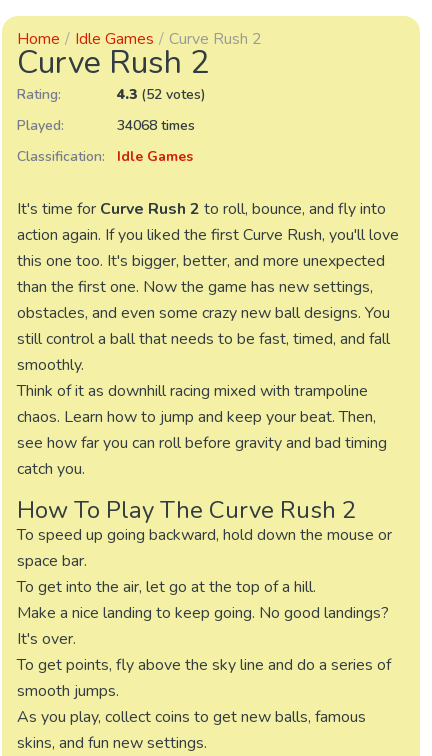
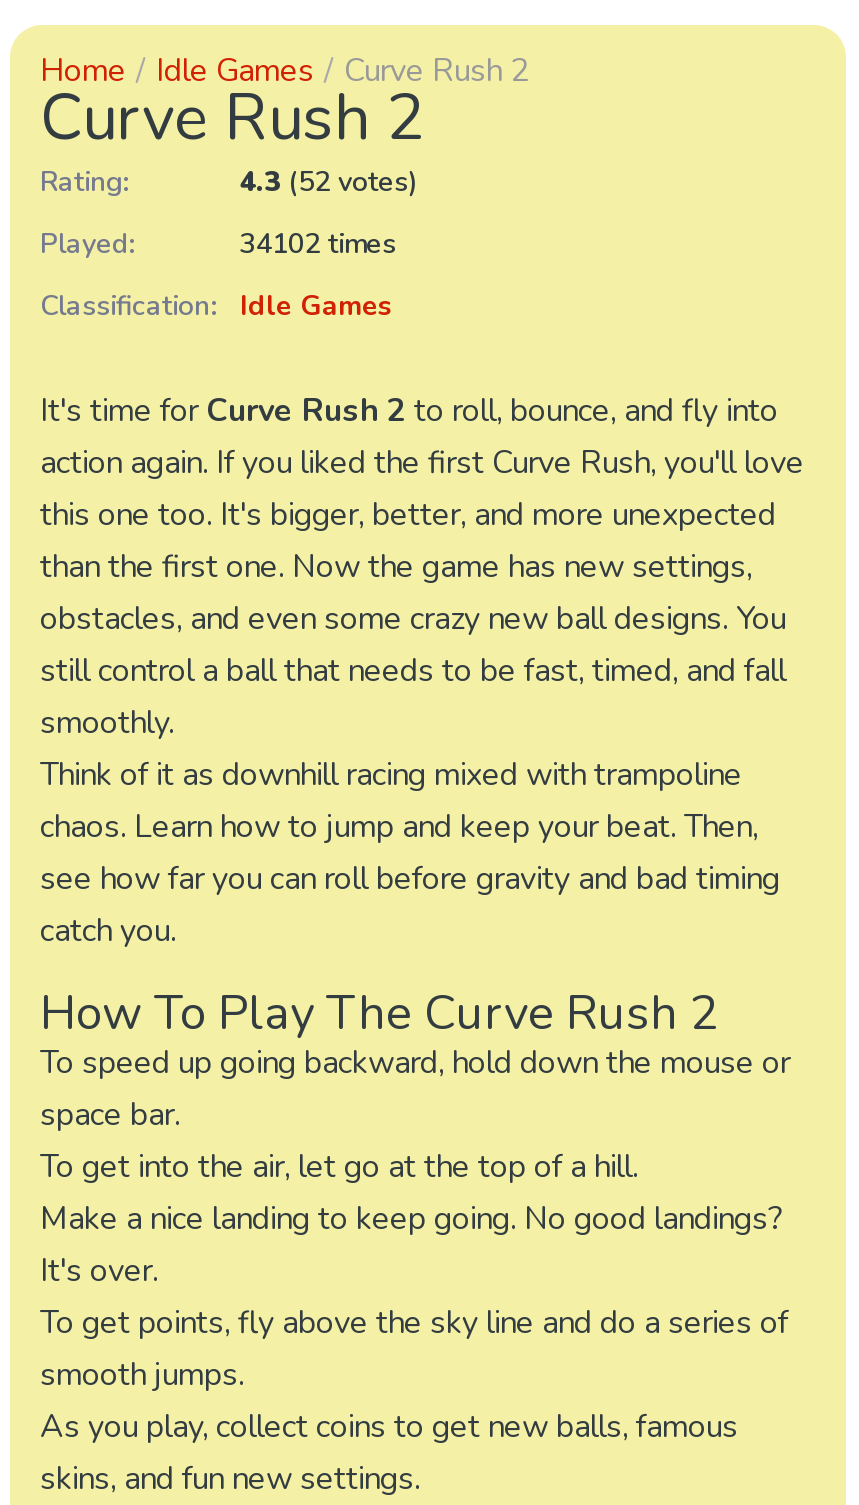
- 34068 times
+ 34102 times
